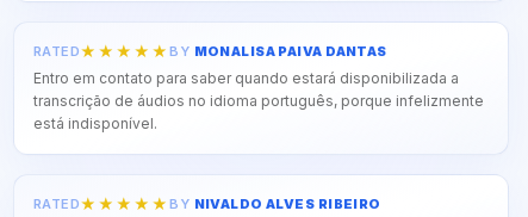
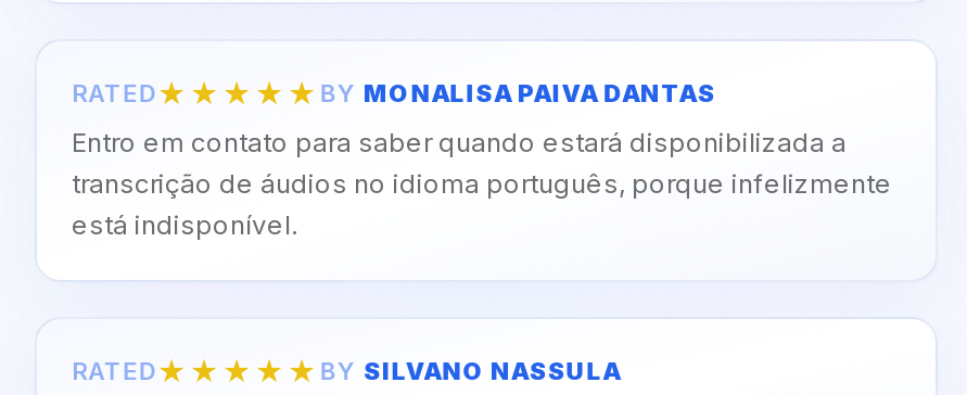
- BY NIVALDO ALVES RIBEIRO
+ BY SILVANO NASSULA
